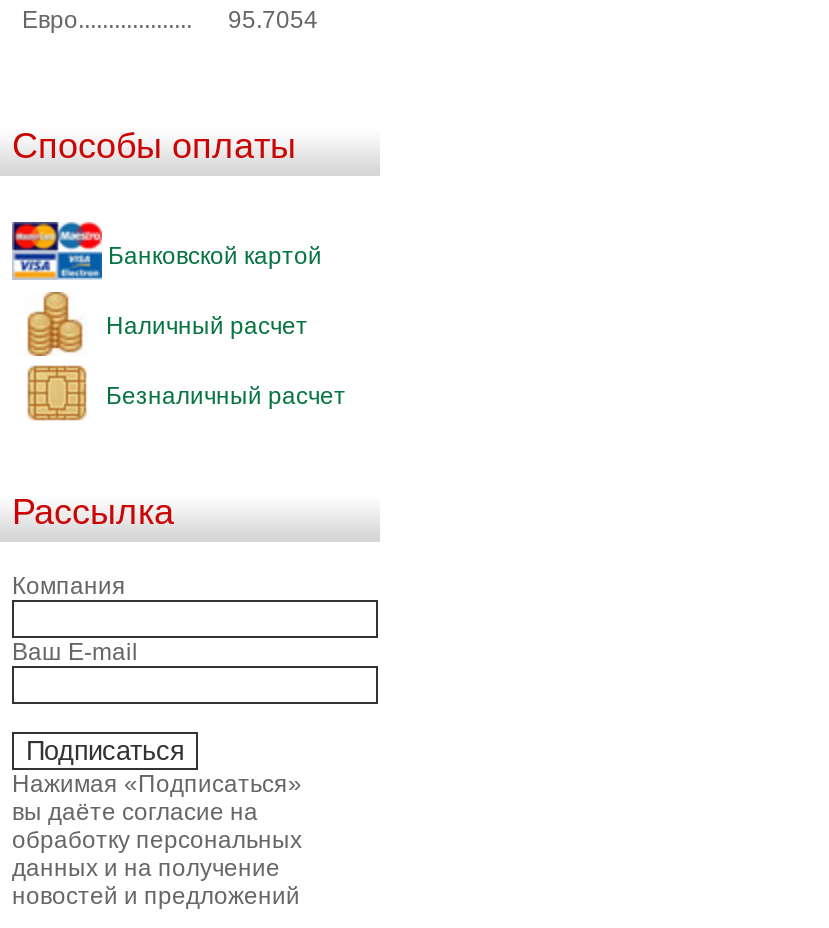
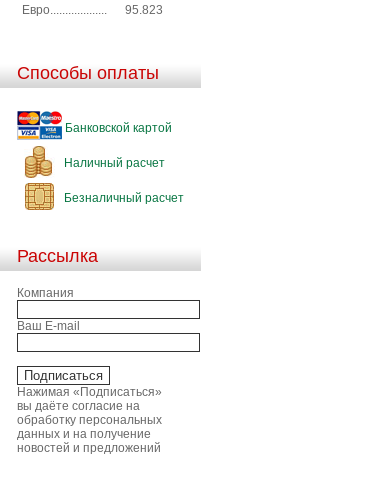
- Евро................... 95.7054
+ Евро................... 95.823
